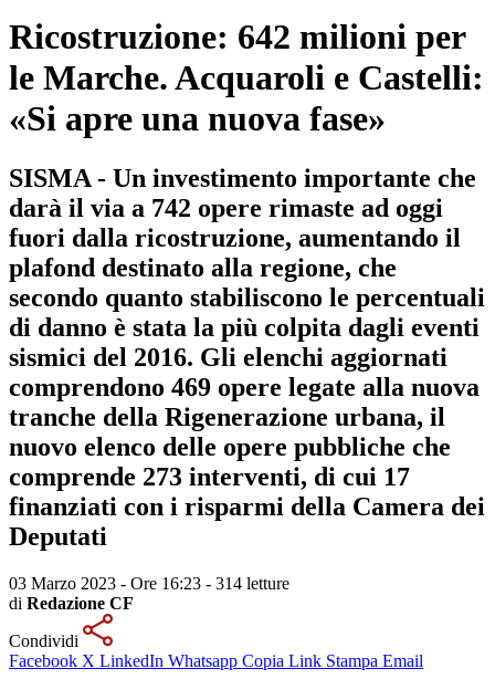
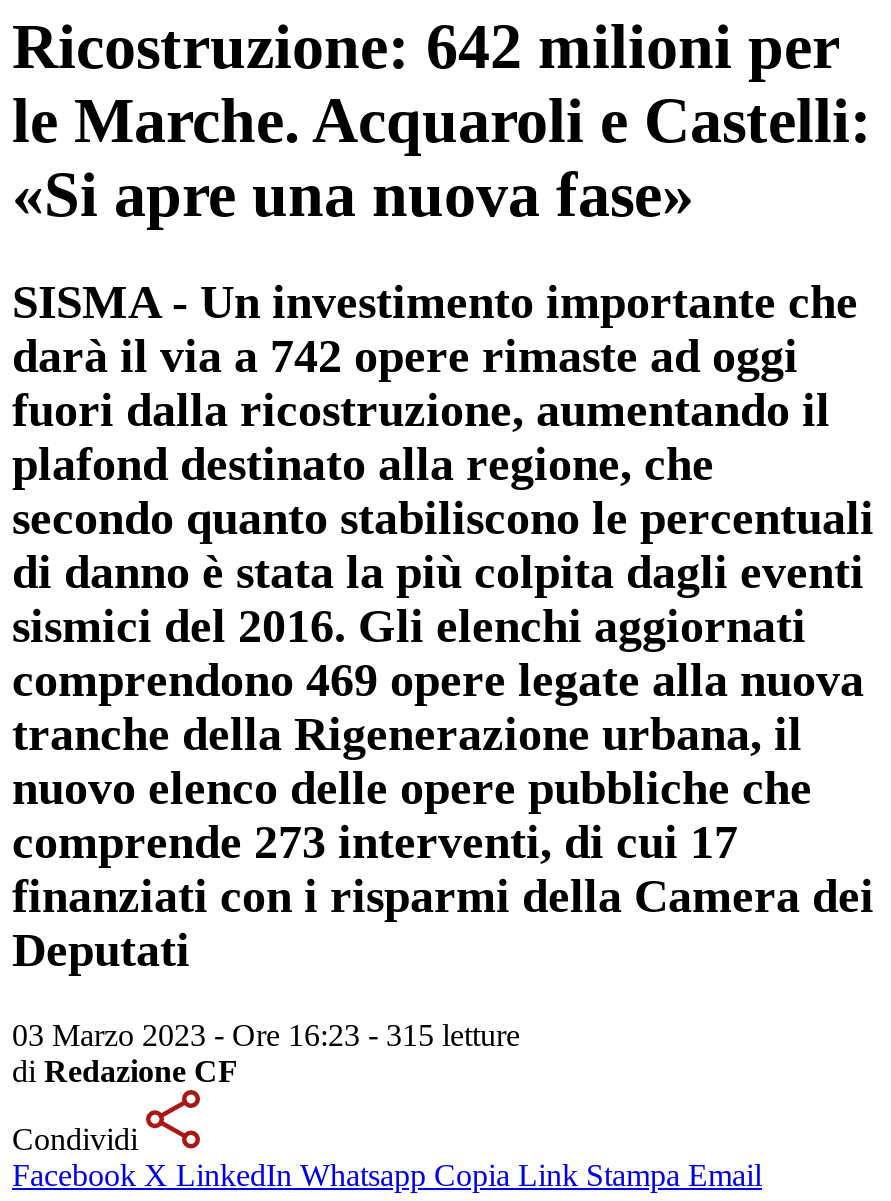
- 03 Marzo 2023 - Ore 16:23 - 314 letture
+ 03 Marzo 2023 - Ore 16:23 - 315 letture
